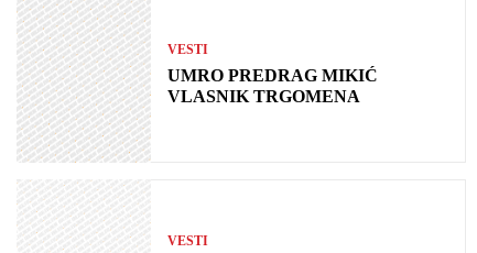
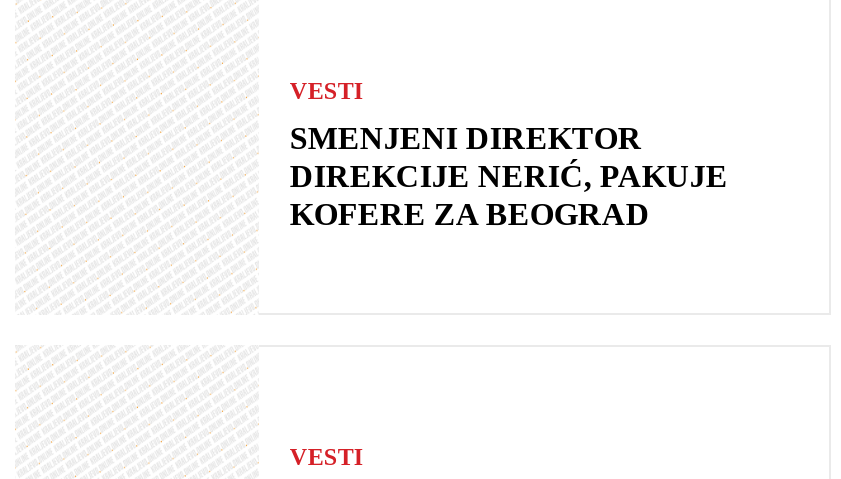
- UMRO PREDRAG MIKIĆ
- VLASNIK TRGOMENA
+ SMENJENI DIREKTOR
+ DIREKCIJE NERIĆ, PAKUJE
+ KOFERE ZA BEOGRAD
